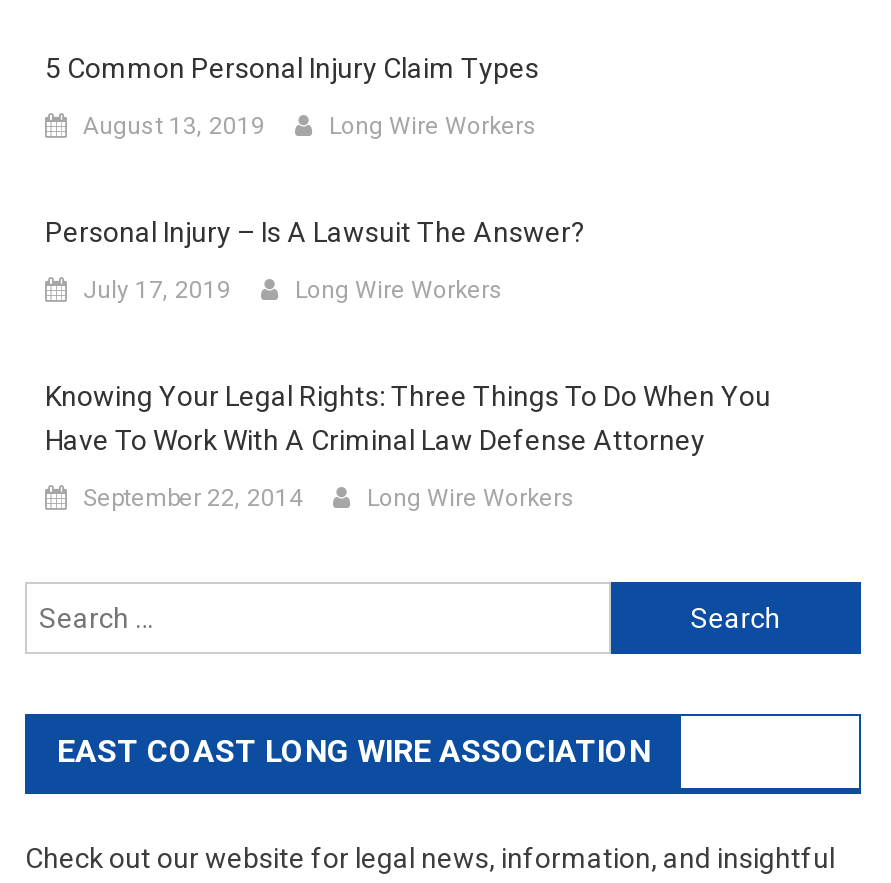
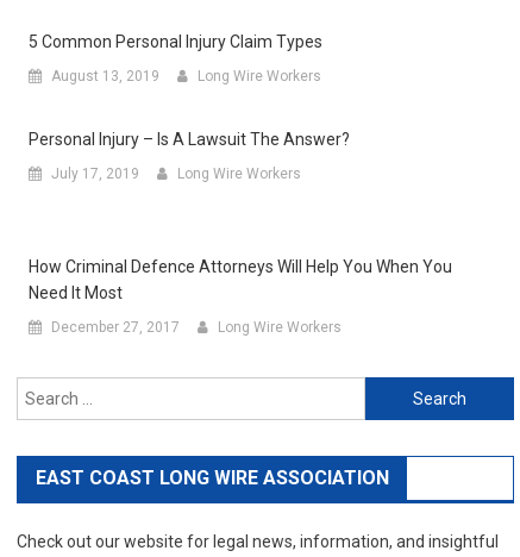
- Knowing Your Legal Rights: Three Things To Do When You
- Have To Work With A Criminal Law Defense Attorney
+ How Criminal Defence Attorneys Will Help You When You
+ Need It Most

- September 22, 2014
+ December 27, 2017
